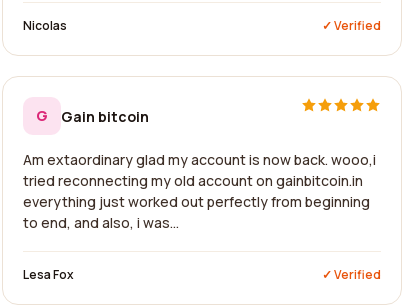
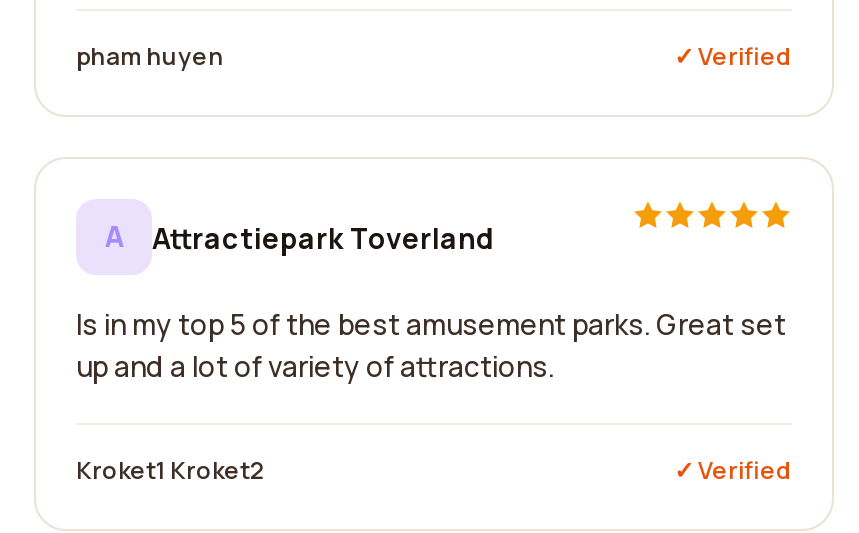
- Nicolas
+ pham huyen

- G
- Gain bitcoin
+ A
+ Attractiepark Toverland

- Am extaordinary glad my account is now back. wooo,i
- tried reconnecting my old account on gainbitcoin.in
- everything just worked out perfectly from beginning
- to end, and also, i was...
+ Is in my top 5 of the best amusement parks. Great set
+ up and a lot of variety of attractions.

- Lesa Fox
+ Kroket1 Kroket2
